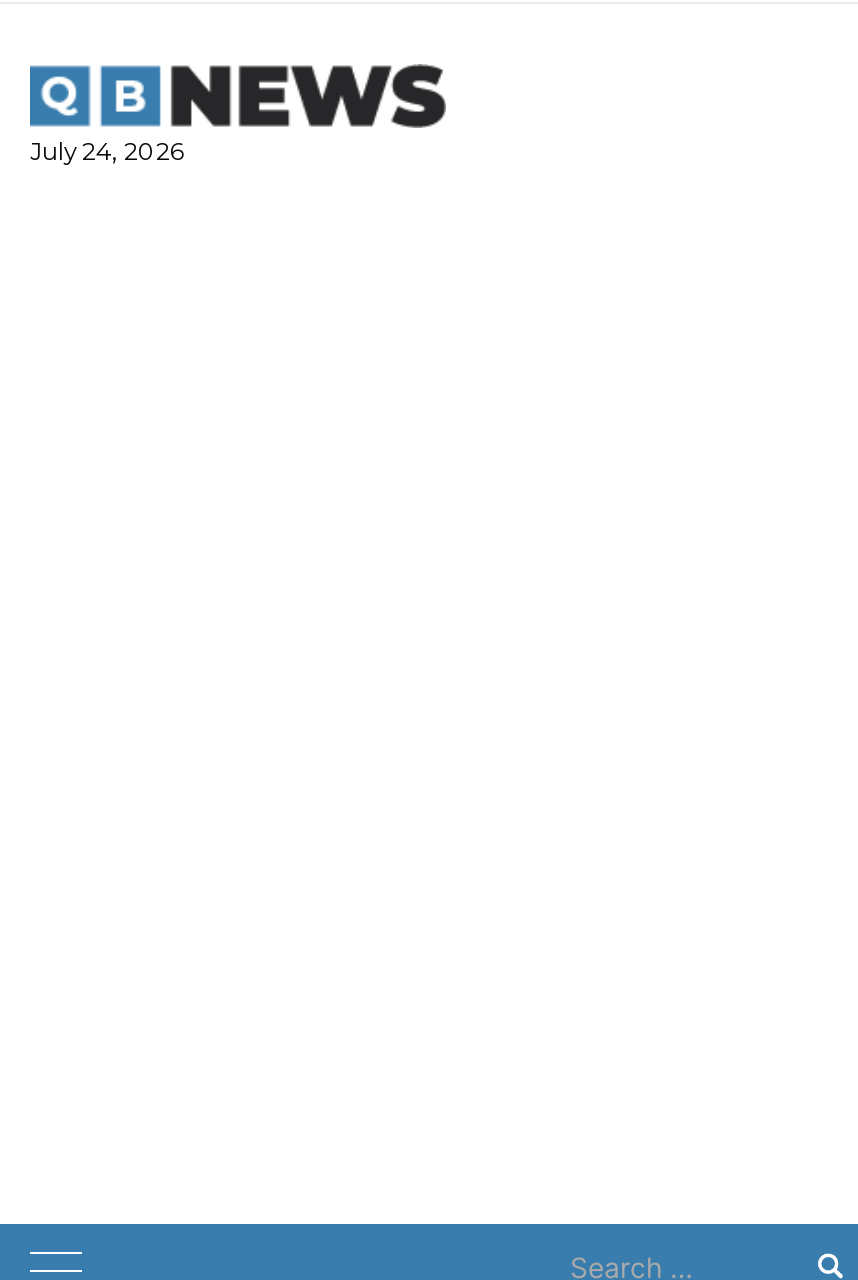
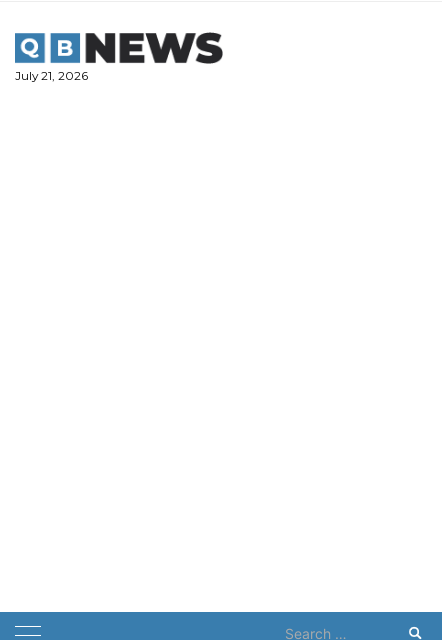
- July 24, 2026
+ July 21, 2026
